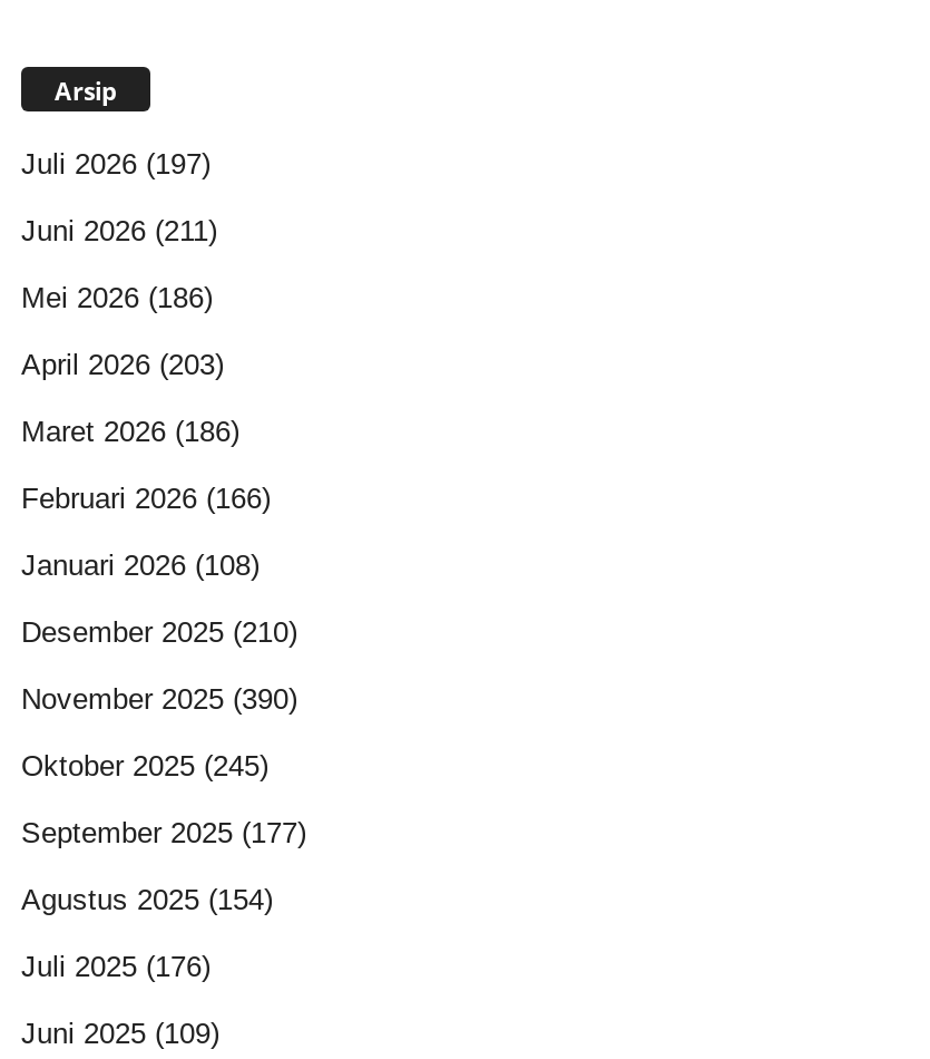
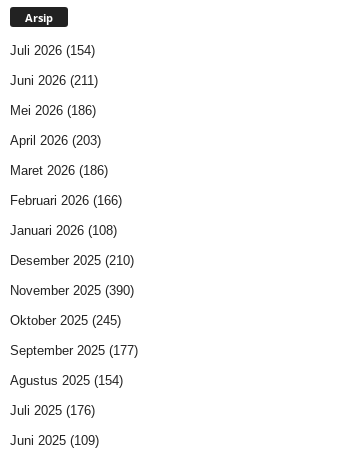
- Juli 2026 (197)
+ Juli 2026 (154)
